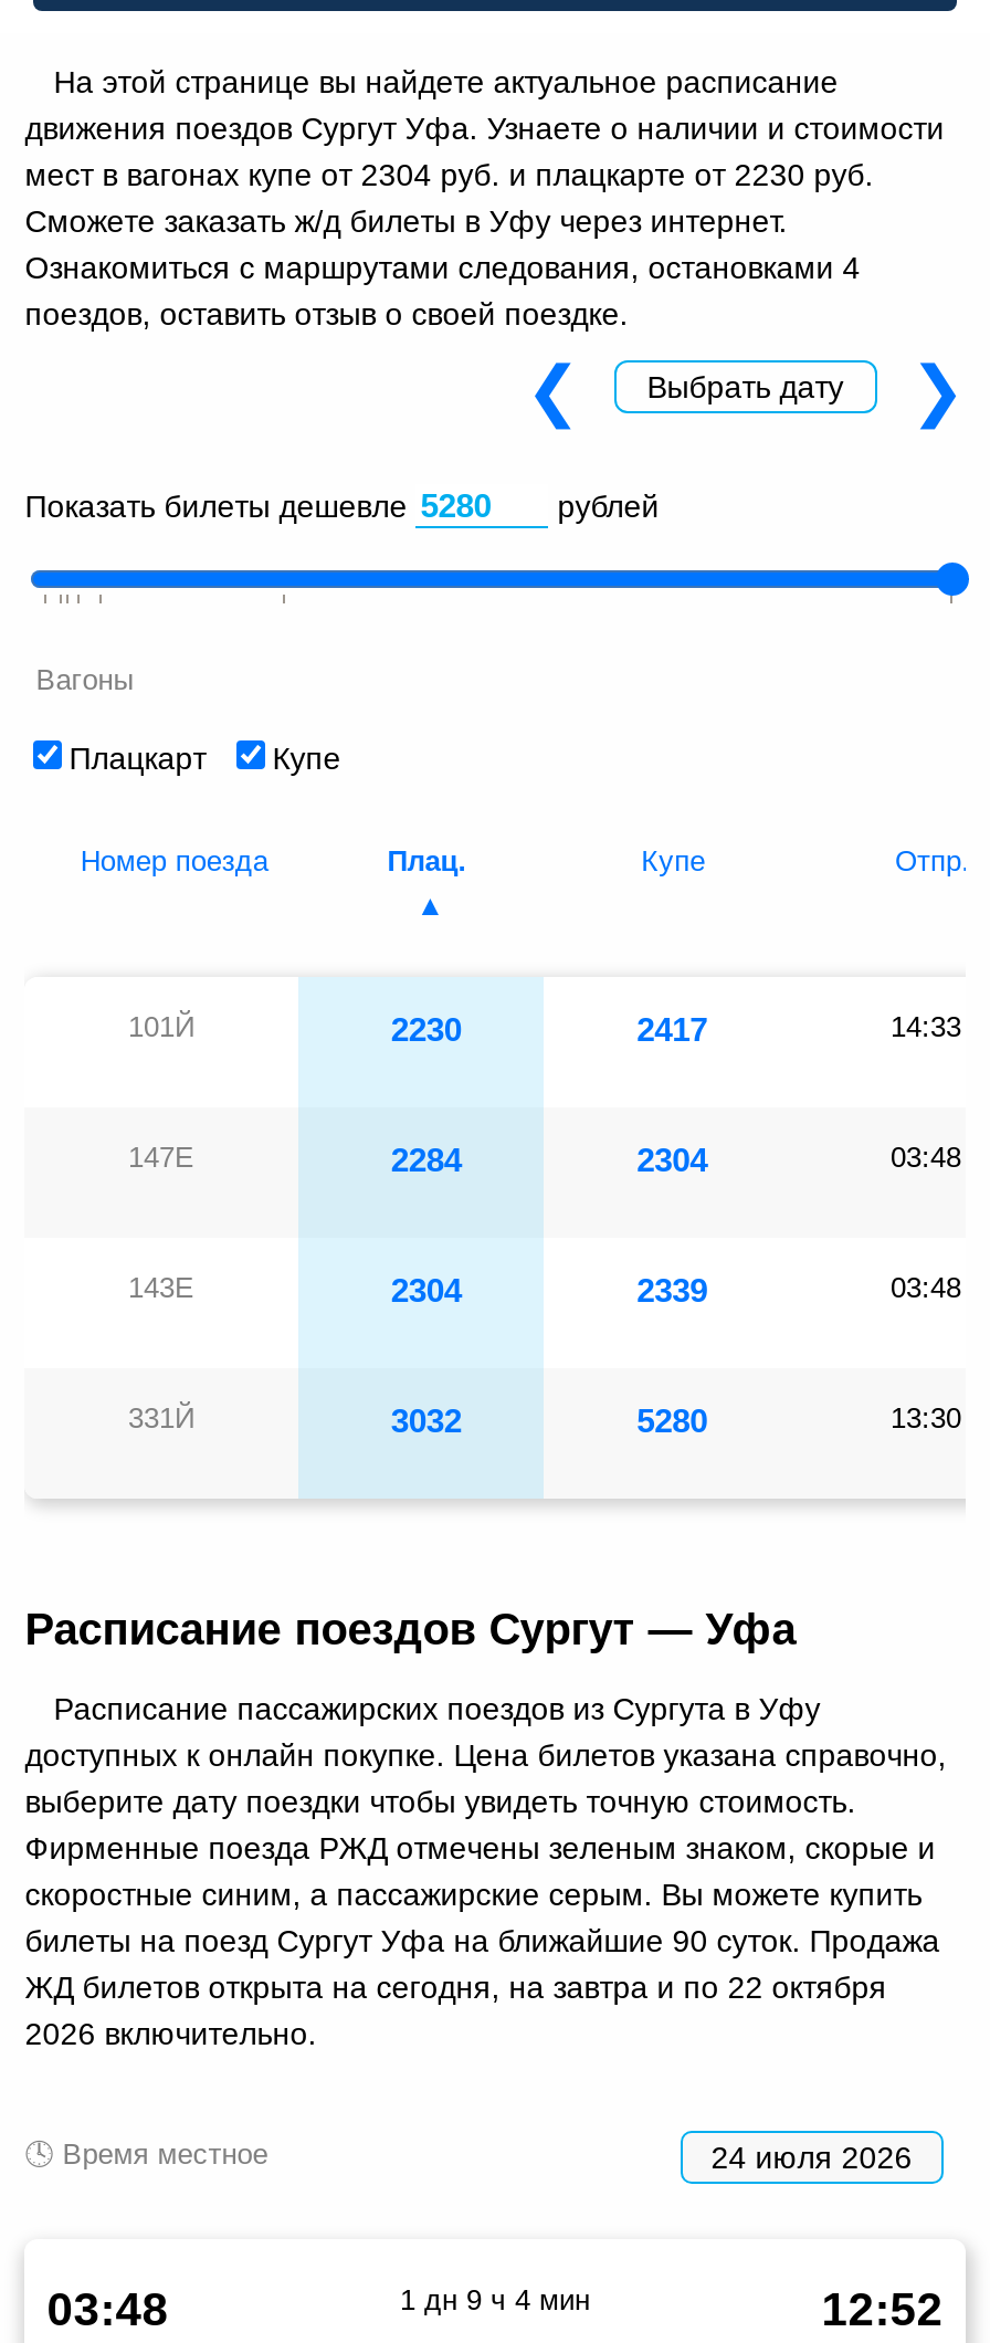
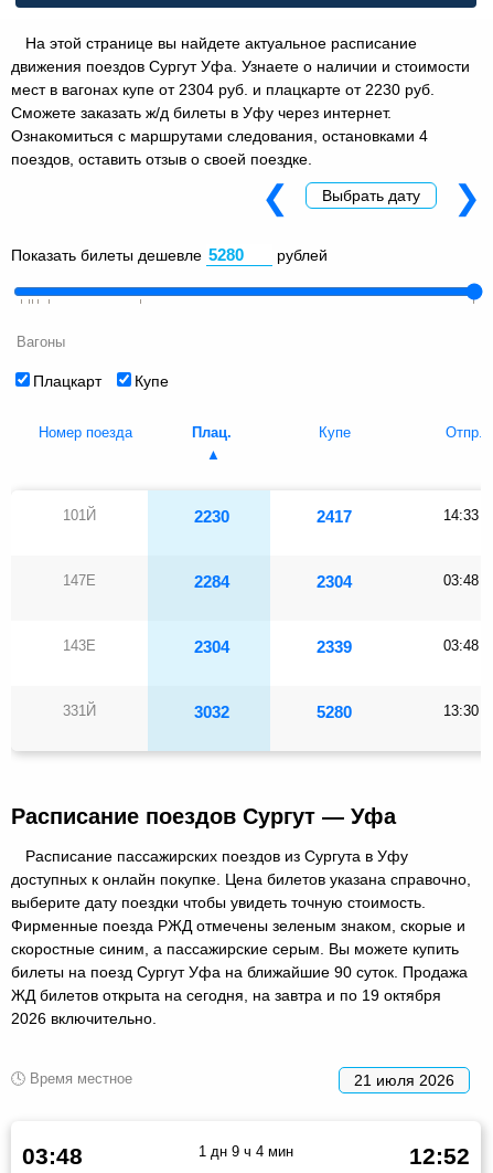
- ЖД билетов открыта на сегодня, на завтра и по 22 октября
+ ЖД билетов открыта на сегодня, на завтра и по 19 октября

- 24 июля 2026
+ 21 июля 2026
